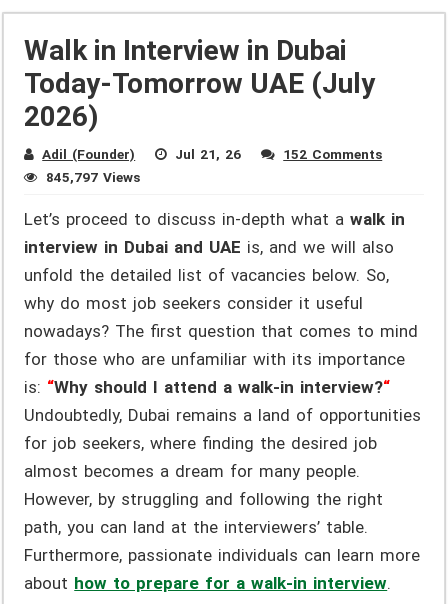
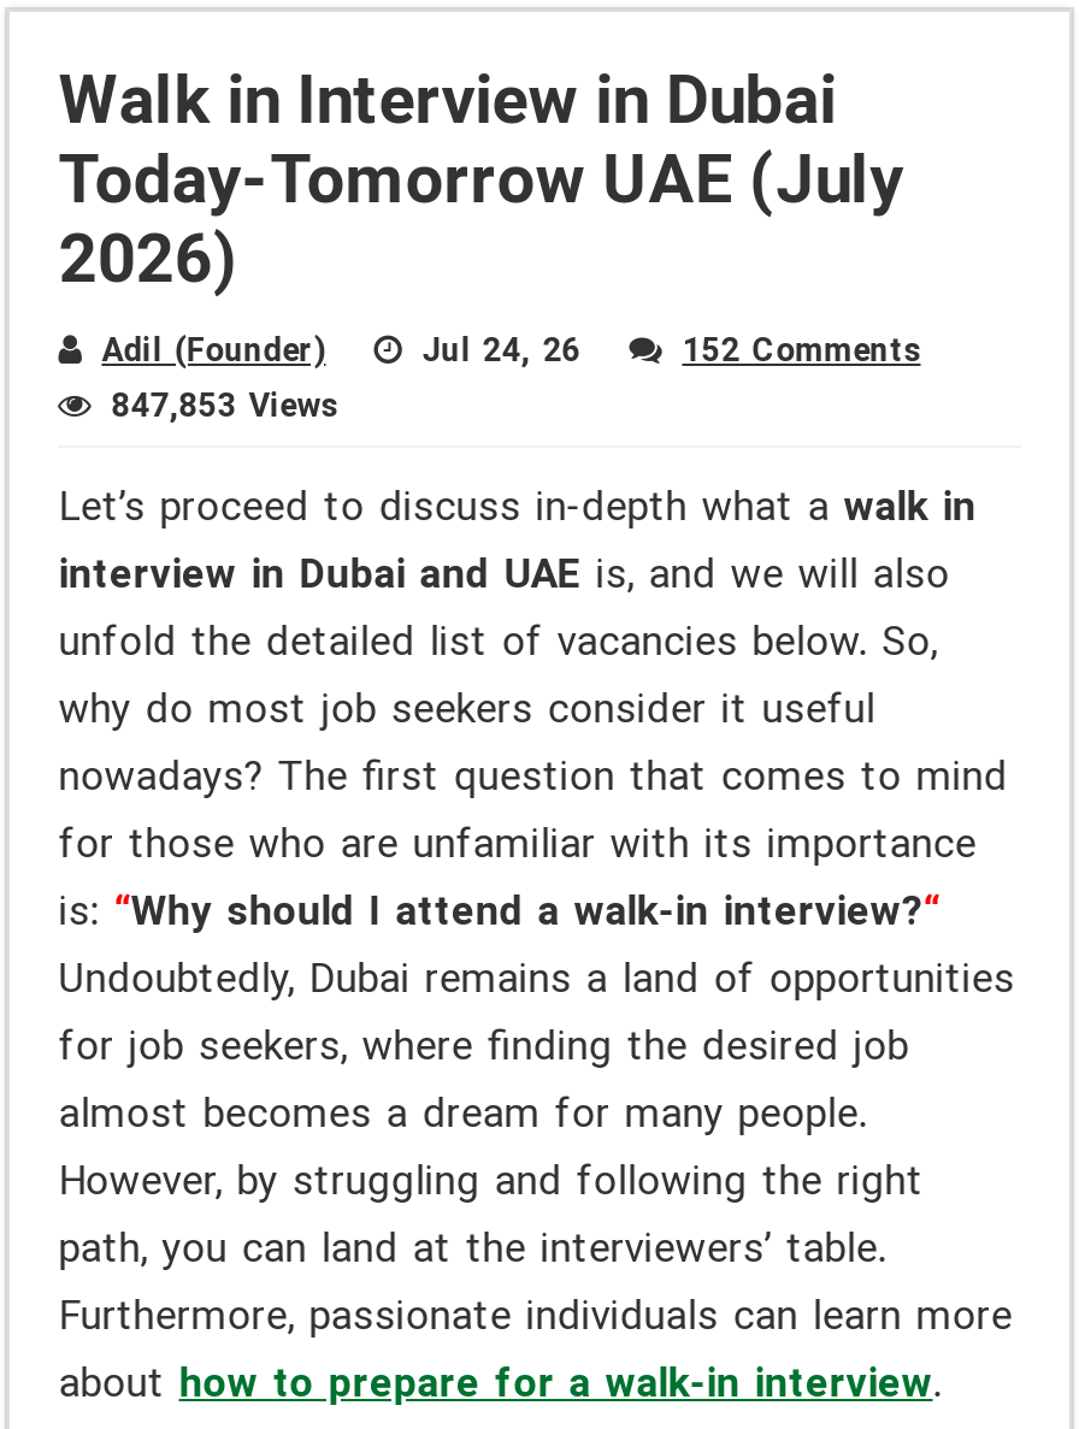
- Jul 21, 26
+ Jul 24, 26

- 845,797 Views
+ 847,853 Views
